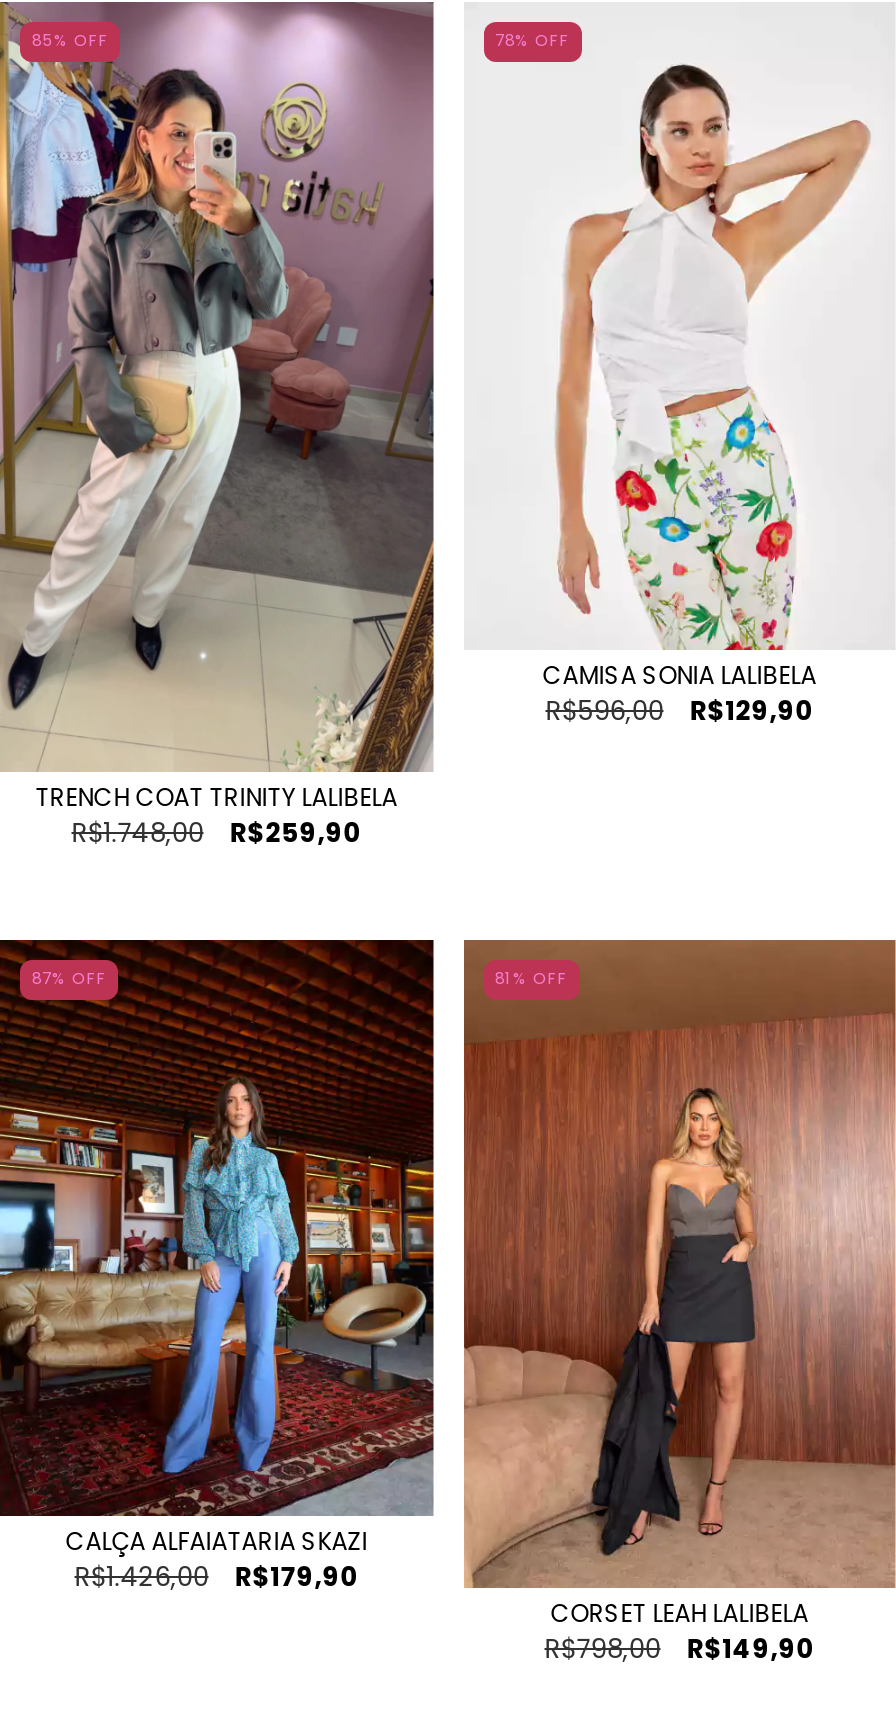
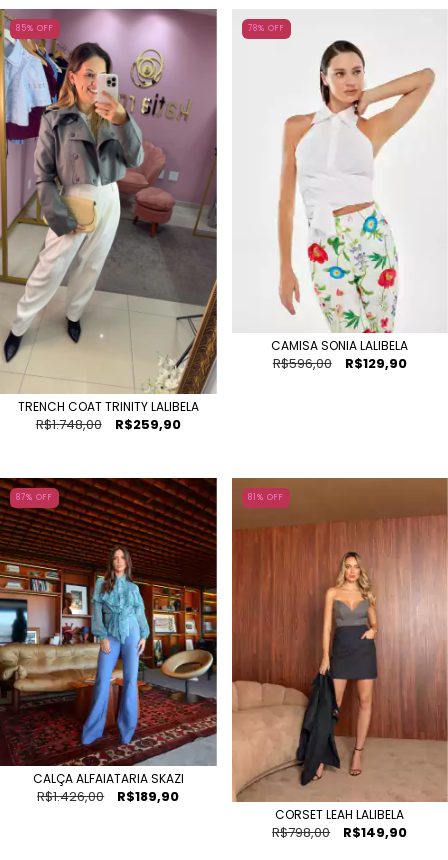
- R$179,90
+ R$189,90
